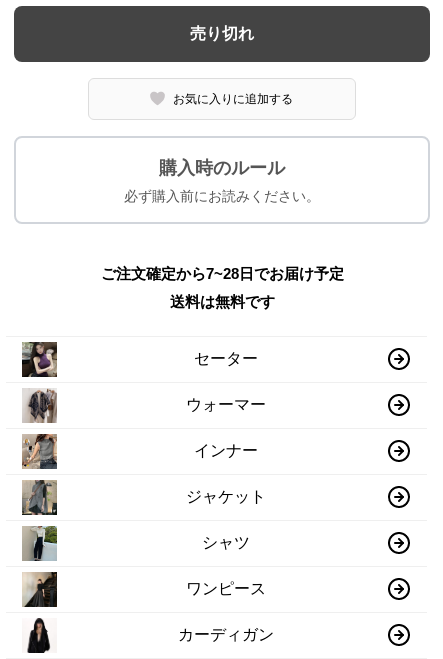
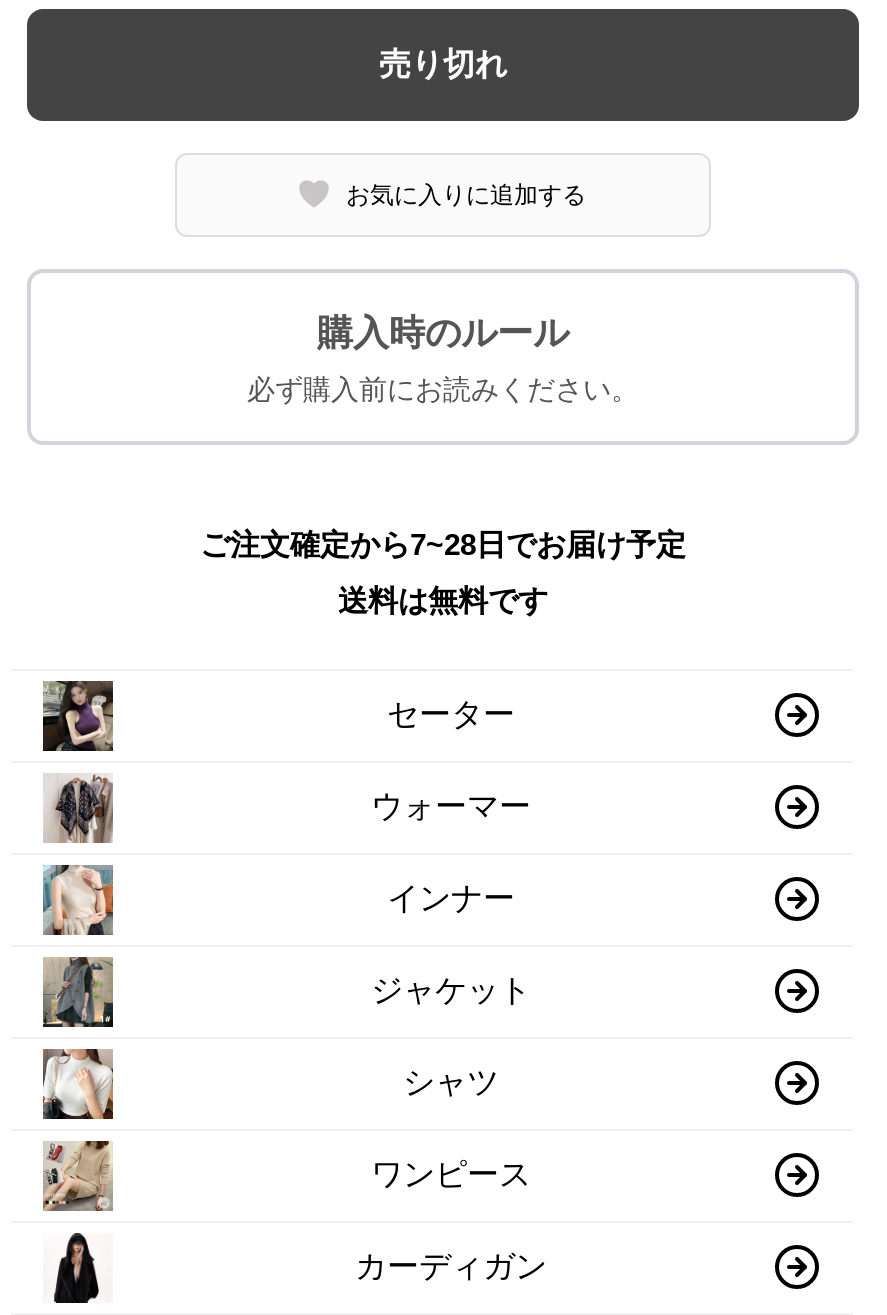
- [image]
+ [image]

- [image]
+ [image]

- [image]
+ [image]
